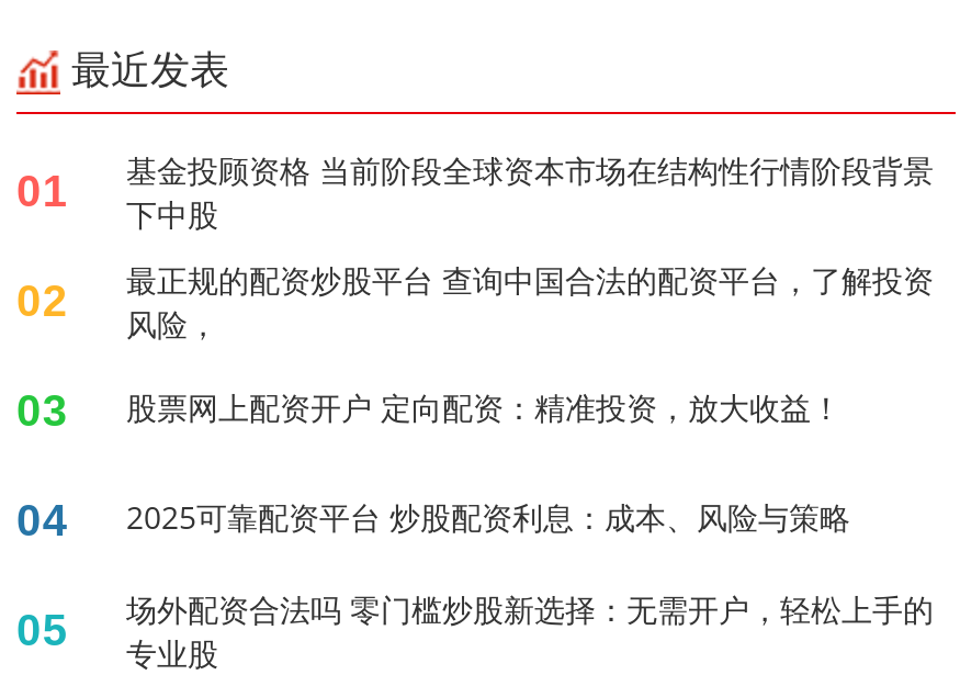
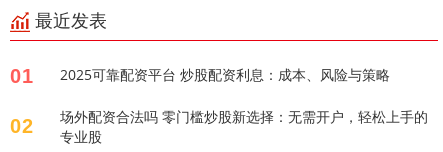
- 基金投顾资格 当前阶段全球资本市场在结构性行情阶段背景
- 下中股
- 02
- 最正规的配资炒股平台 查询中国合法的配资平台，了解投资
- 风险，
- 03
- 股票网上配资开户 定向配资：精准投资，放大收益！
- 04

- 05 场外配资合法吗 零门槛炒股新选择：无需开户，轻松上手的 专业股
+ 02 场外配资合法吗 零门槛炒股新选择：无需开户，轻松上手的 专业股
